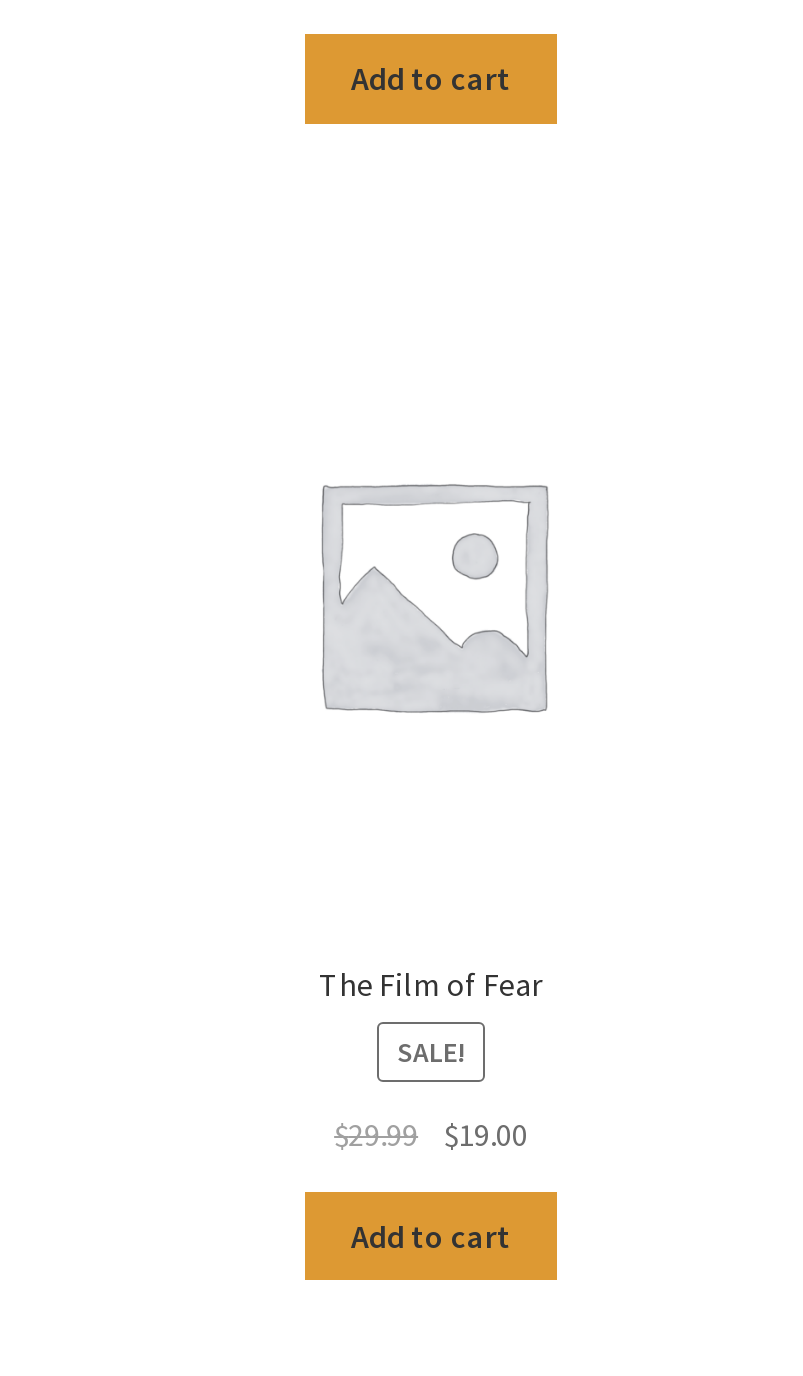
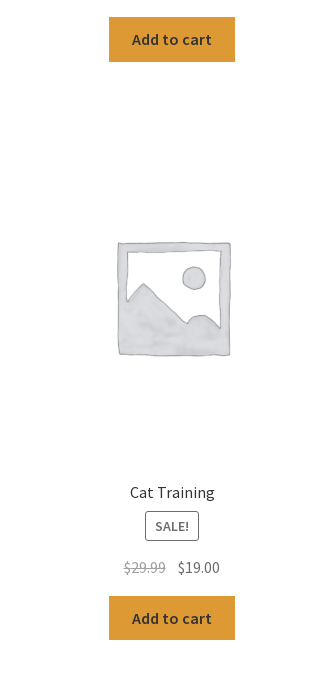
- The Film of Fear
+ Cat Training
